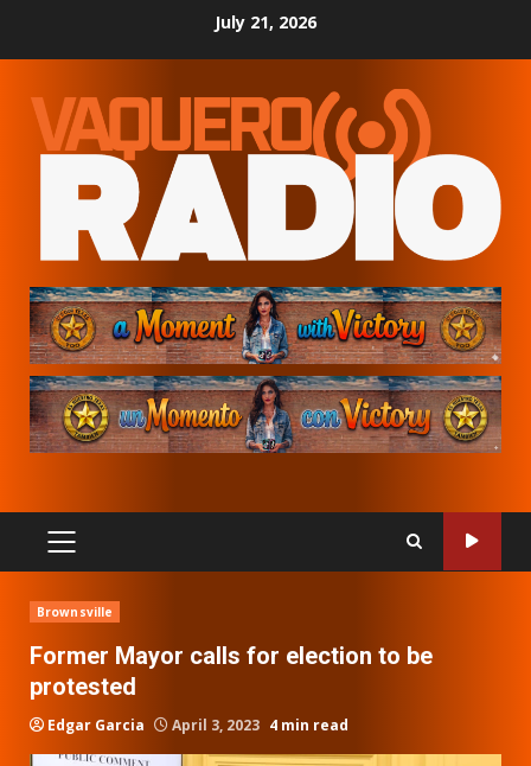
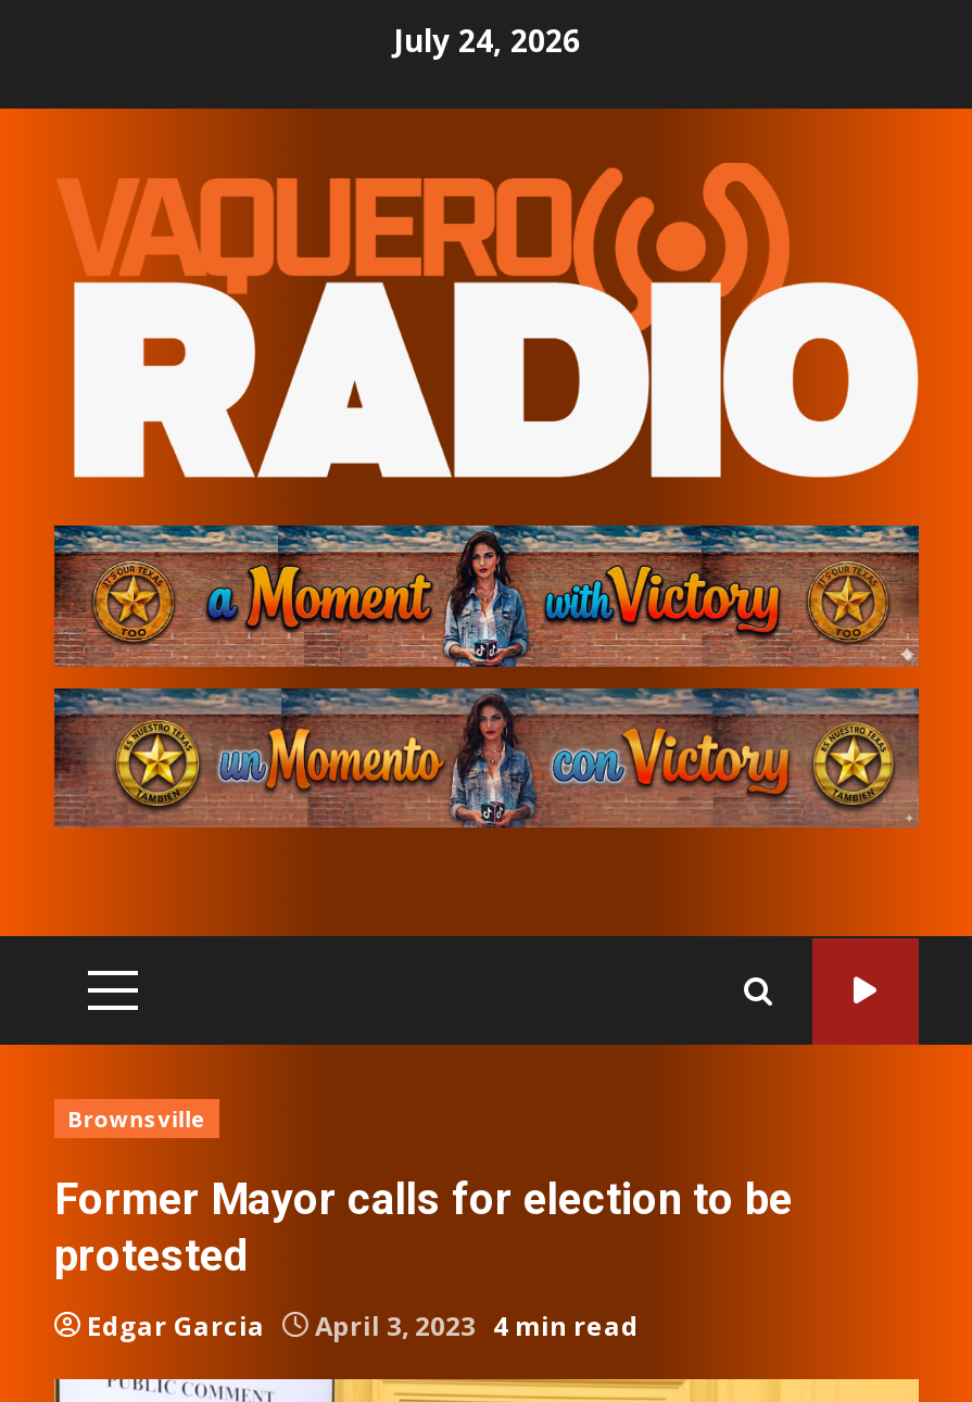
- July 21, 2026
+ July 24, 2026
